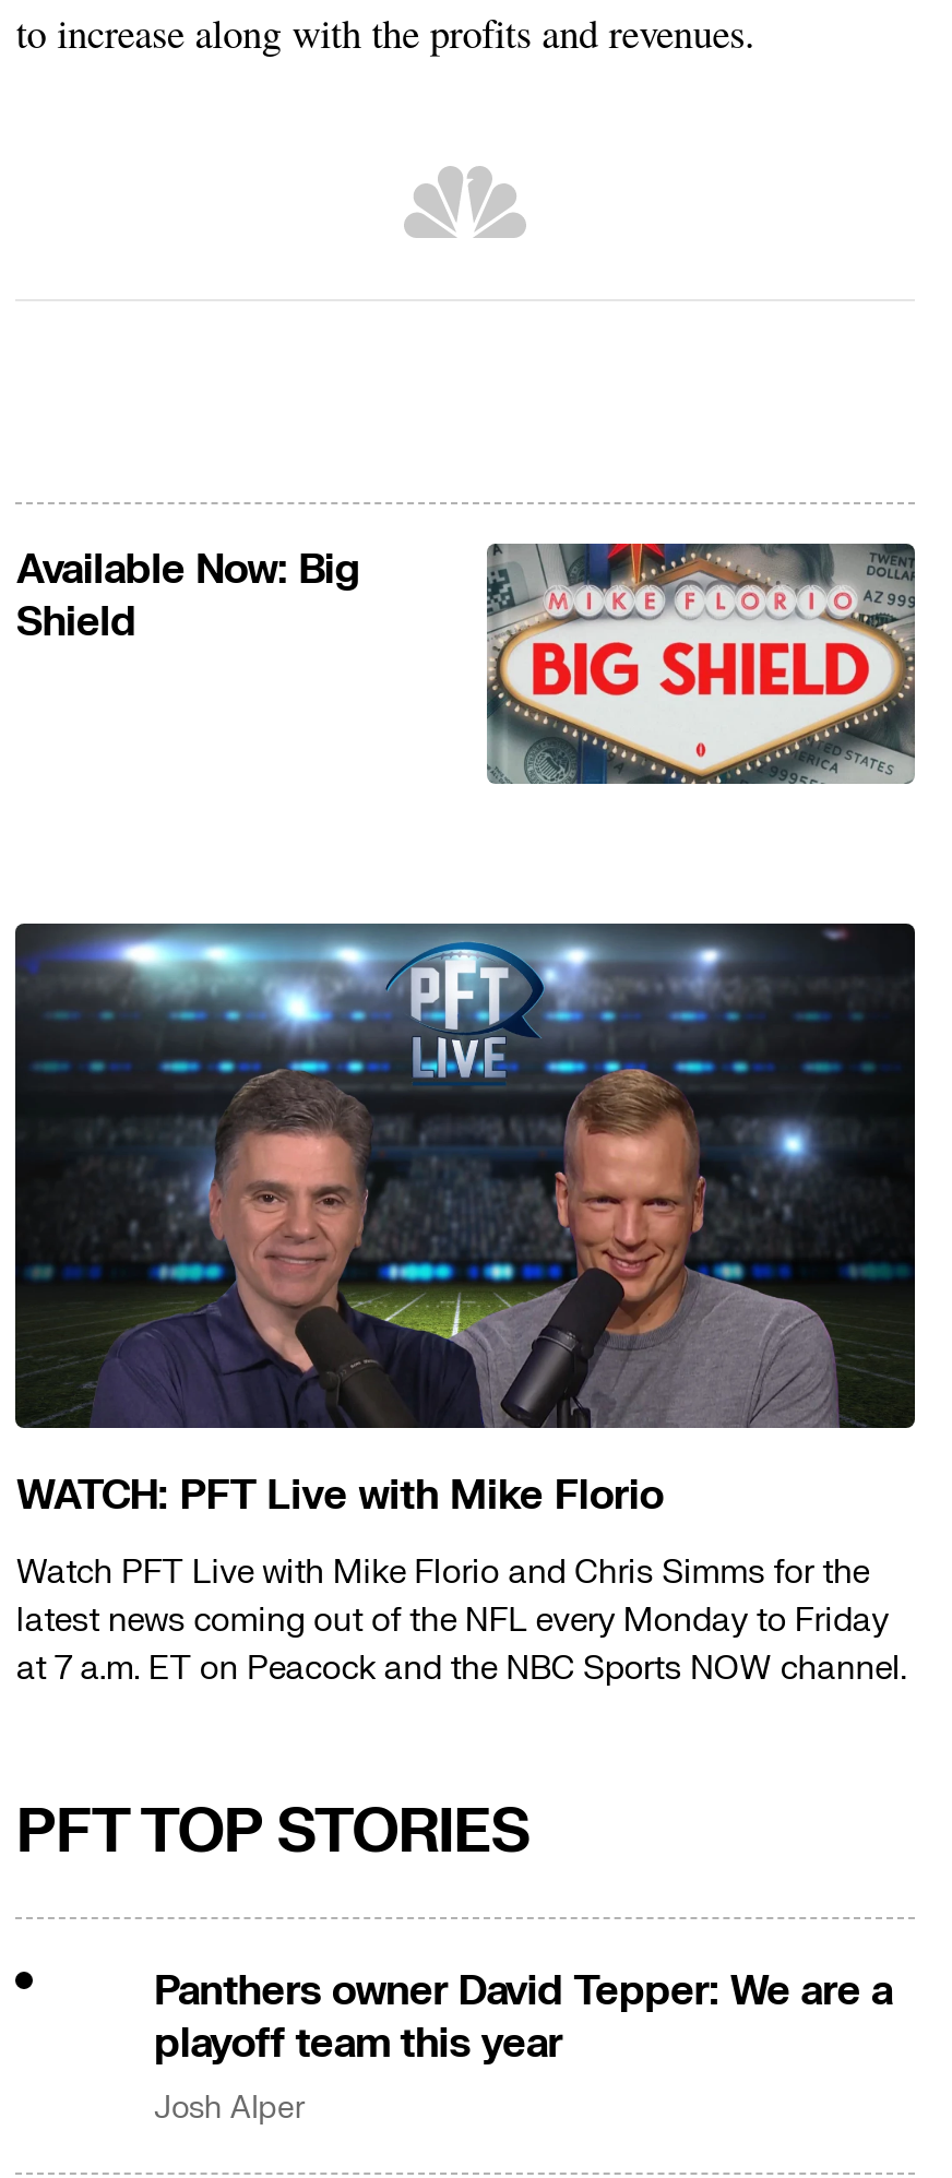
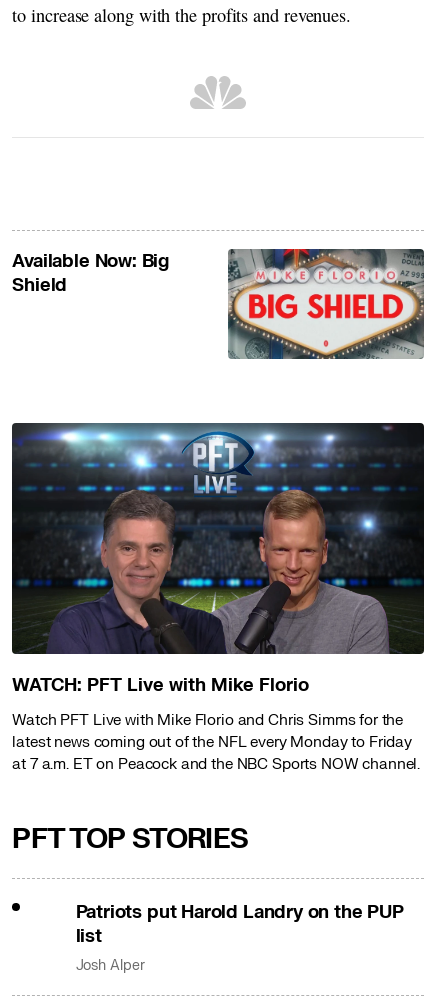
- Panthers owner David Tepper: We are a
- playoff team this year
+ Patriots put Harold Landry on the PUP
+ list
